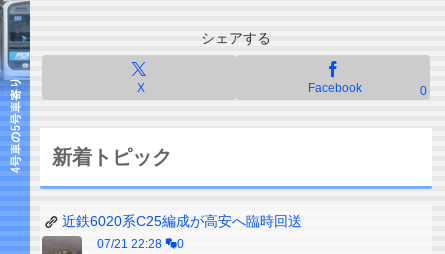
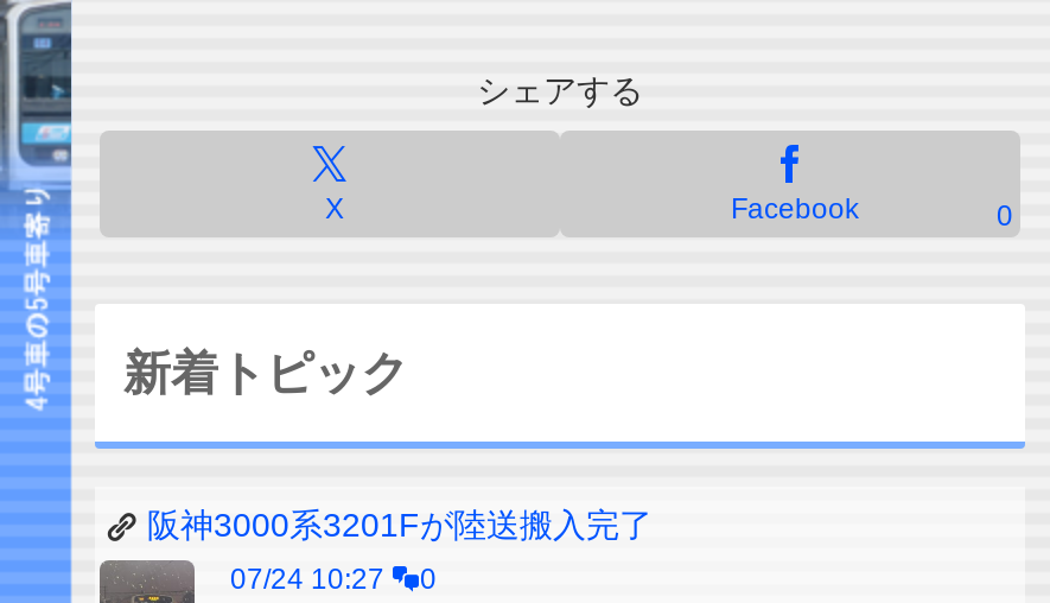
- 近鉄6020系C25編成が高安へ臨時回送
+ 阪神3000系3201Fが陸送搬入完了

- 07/21 22:28 0
+ 07/24 10:27 0
